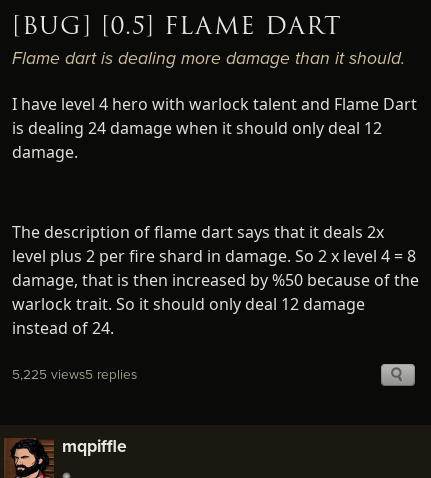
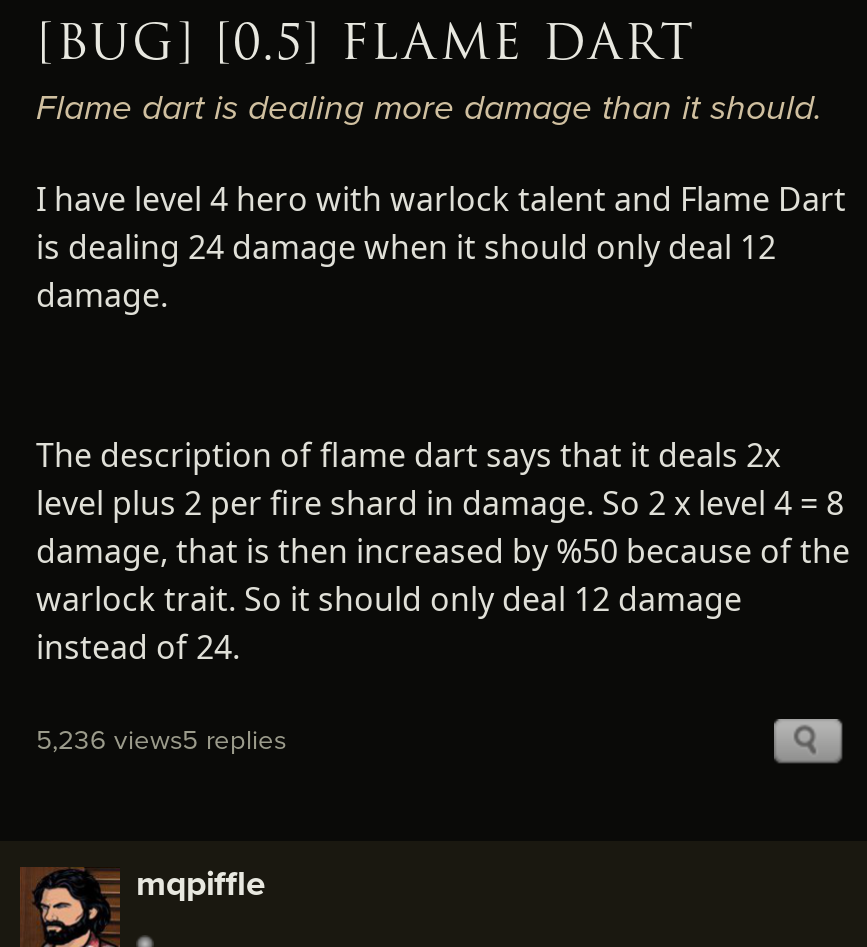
- 5,225 views5 replies
+ 5,236 views5 replies
